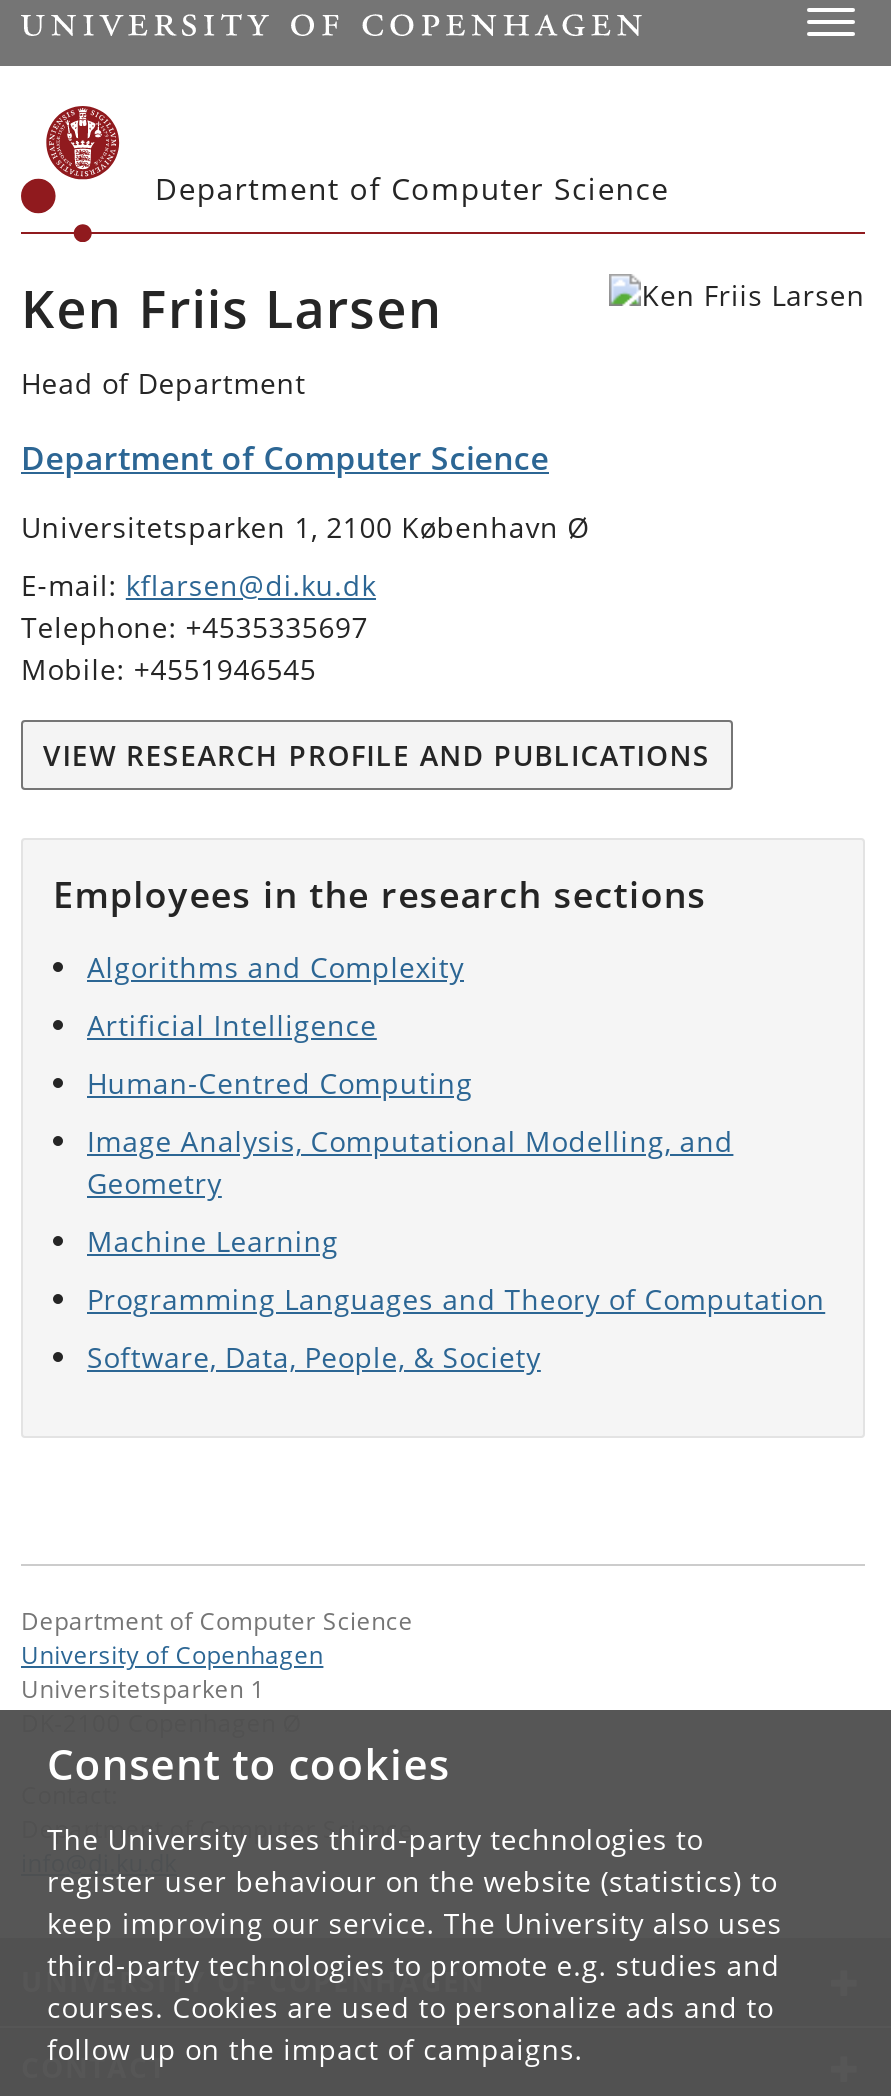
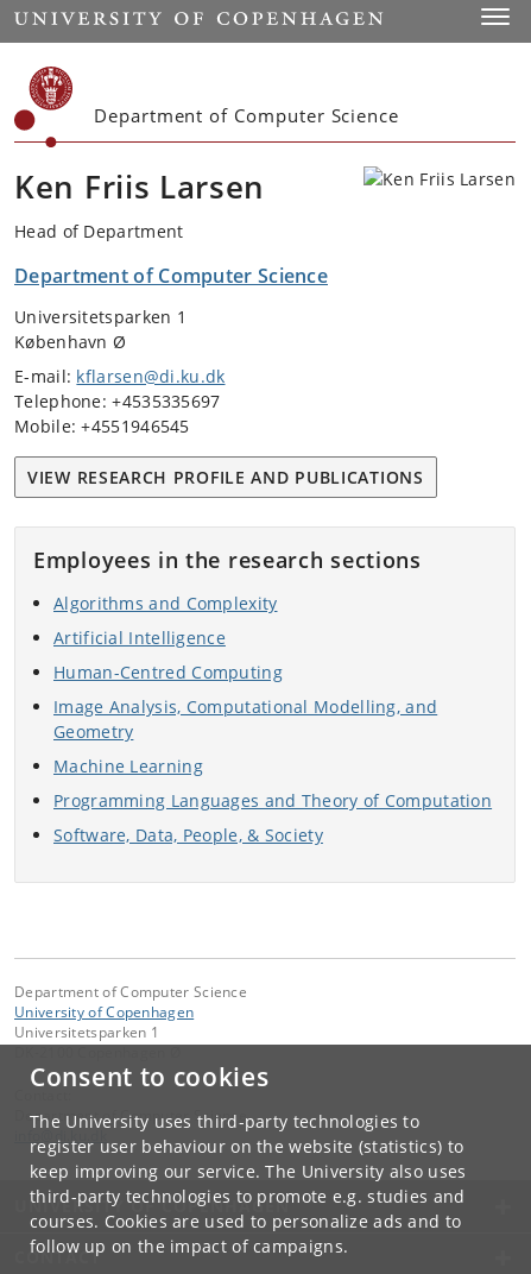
- Universitetsparken 1, 2100 København Ø
+ Universitetsparken 1
+ København Ø
